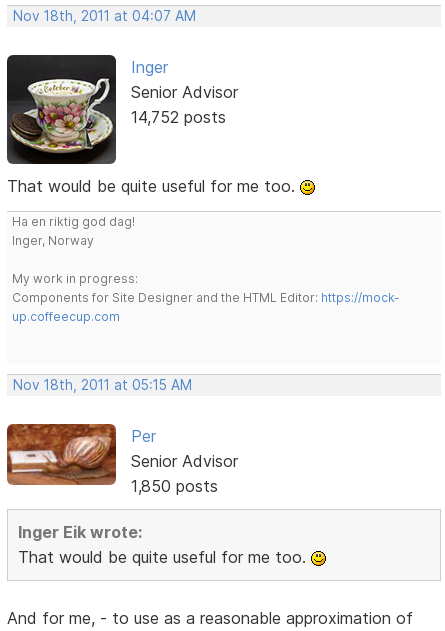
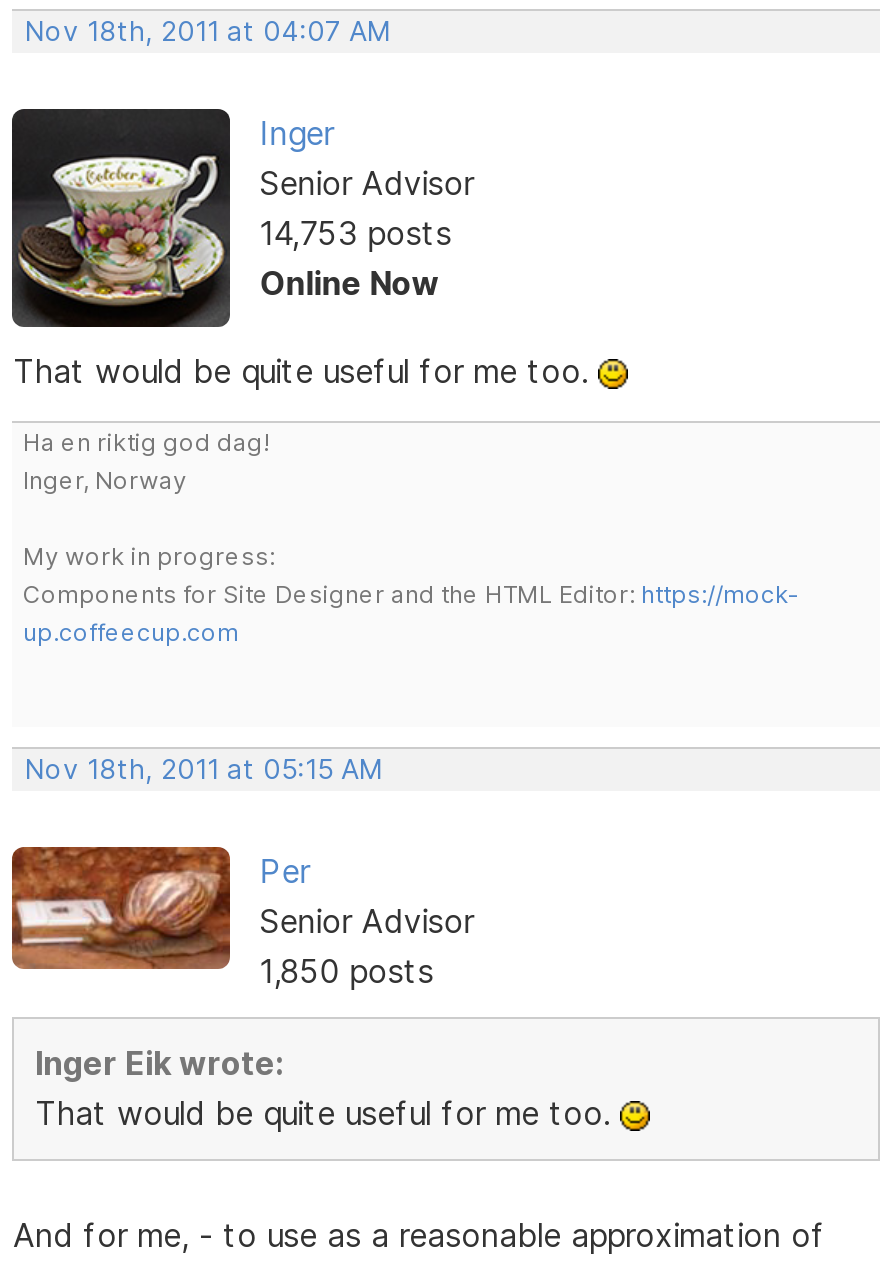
- 14,752 posts
+ 14,753 posts
+ Online Now
